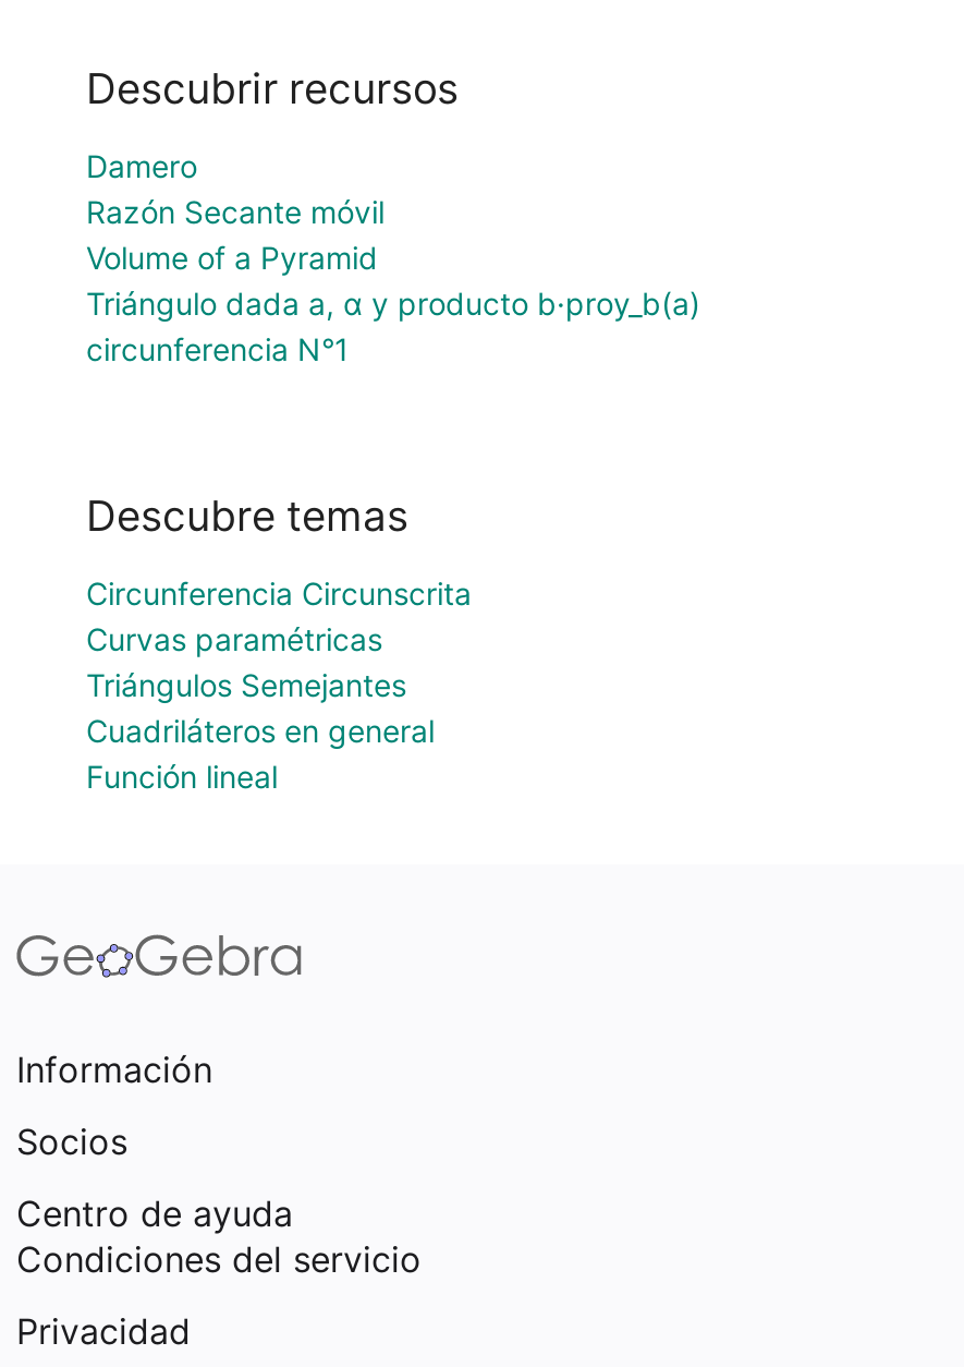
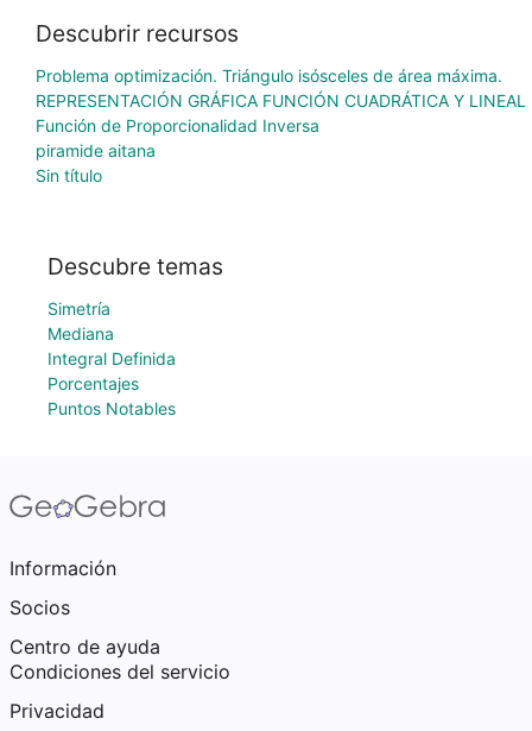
- Damero
- Razón Secante móvil
- Volume of a Pyramid
- Triángulo dada a, α y producto b·proy_b(a)
- circunferencia N°1
+ Problema optimización. Triángulo isósceles de área máxima.
+ REPRESENTACIÓN GRÁFICA FUNCIÓN CUADRÁTICA Y LINEAL
+ Función de Proporcionalidad Inversa
+ piramide aitana
+ Sin título

- Circunferencia Circunscrita
- Curvas paramétricas
- Triángulos Semejantes
- Cuadriláteros en general
- Función lineal
+ Simetría
+ Mediana
+ Integral Definida
+ Porcentajes
+ Puntos Notables
